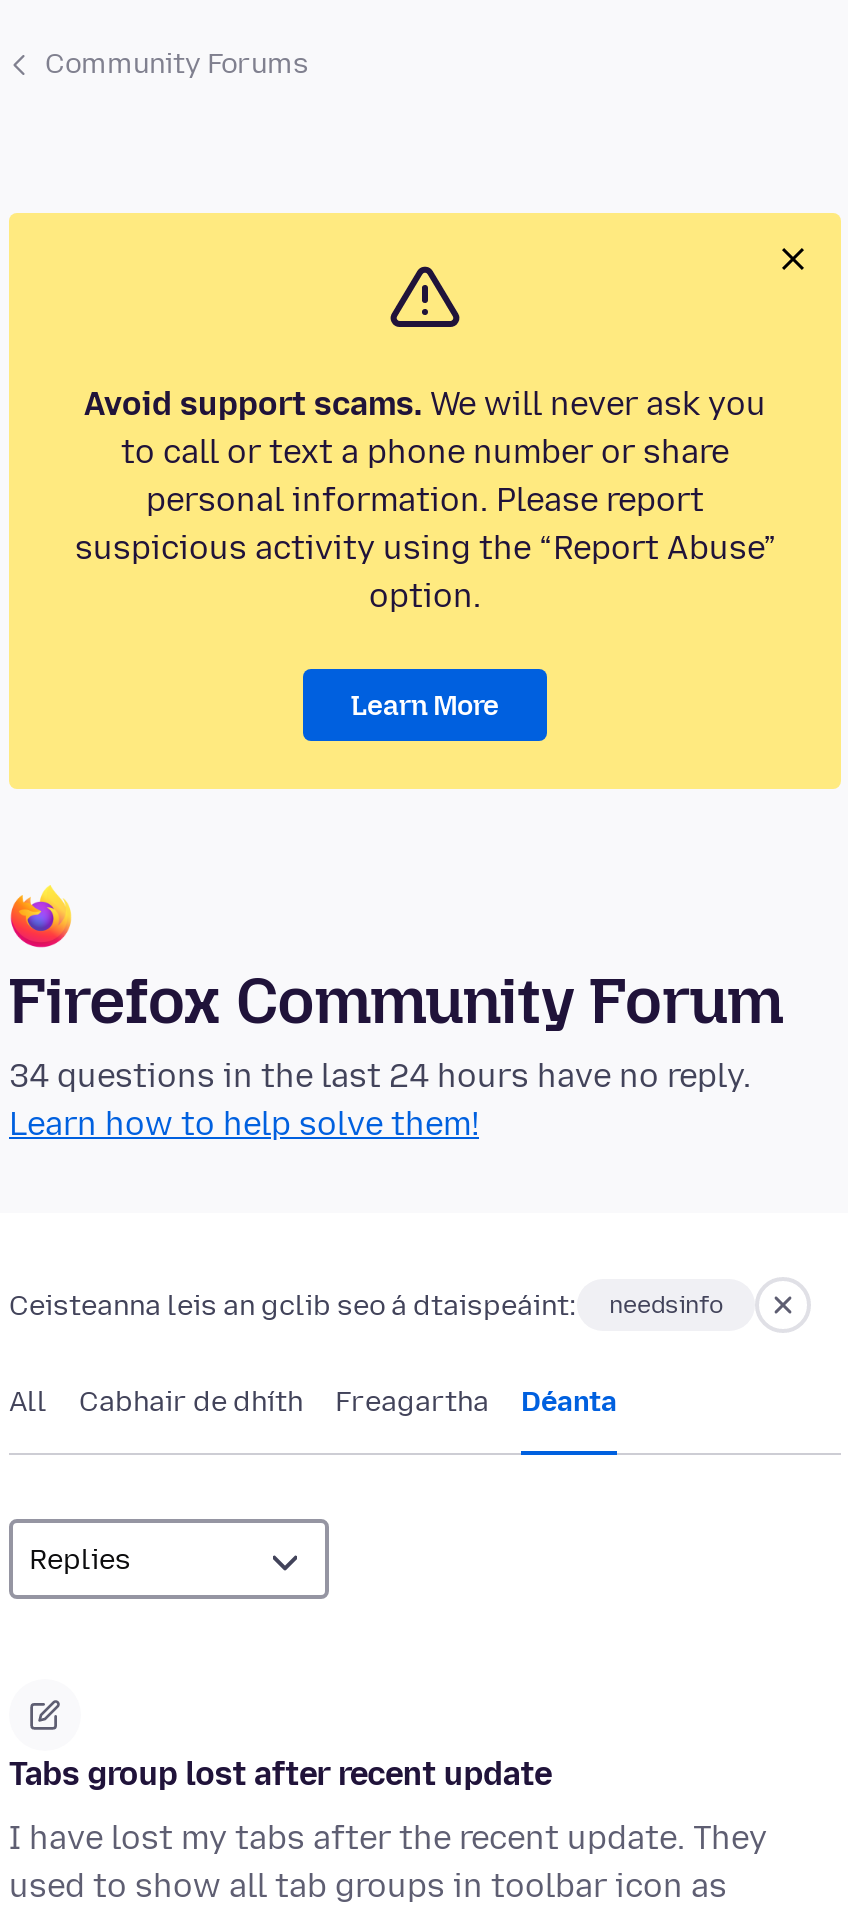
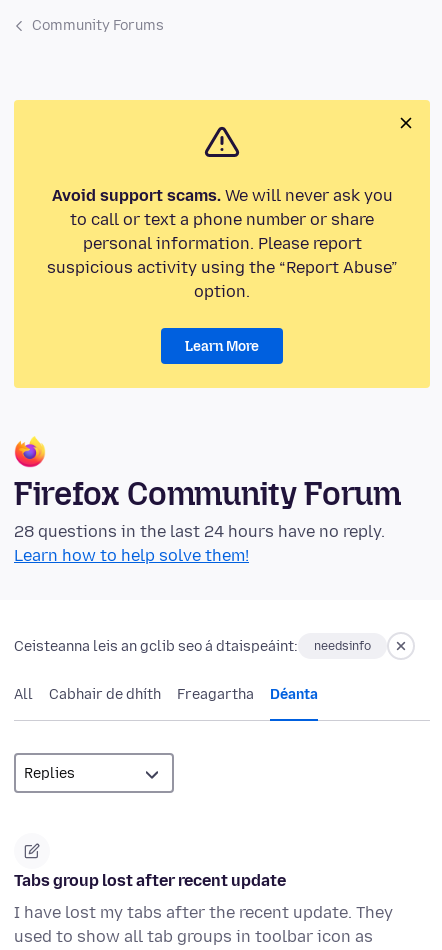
- 34 questions in the last 24 hours have no reply.
+ 28 questions in the last 24 hours have no reply.
